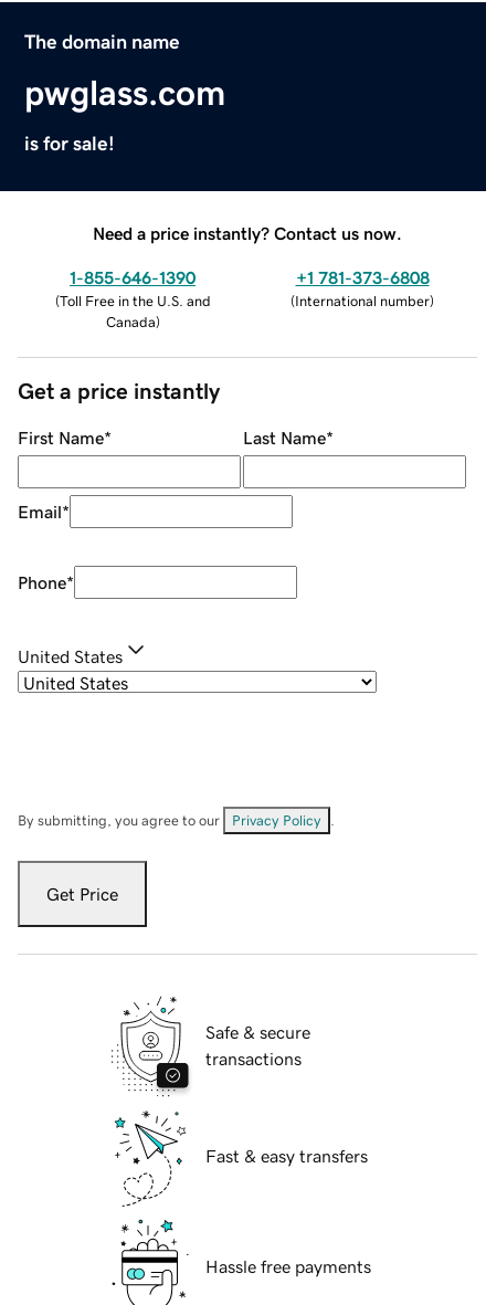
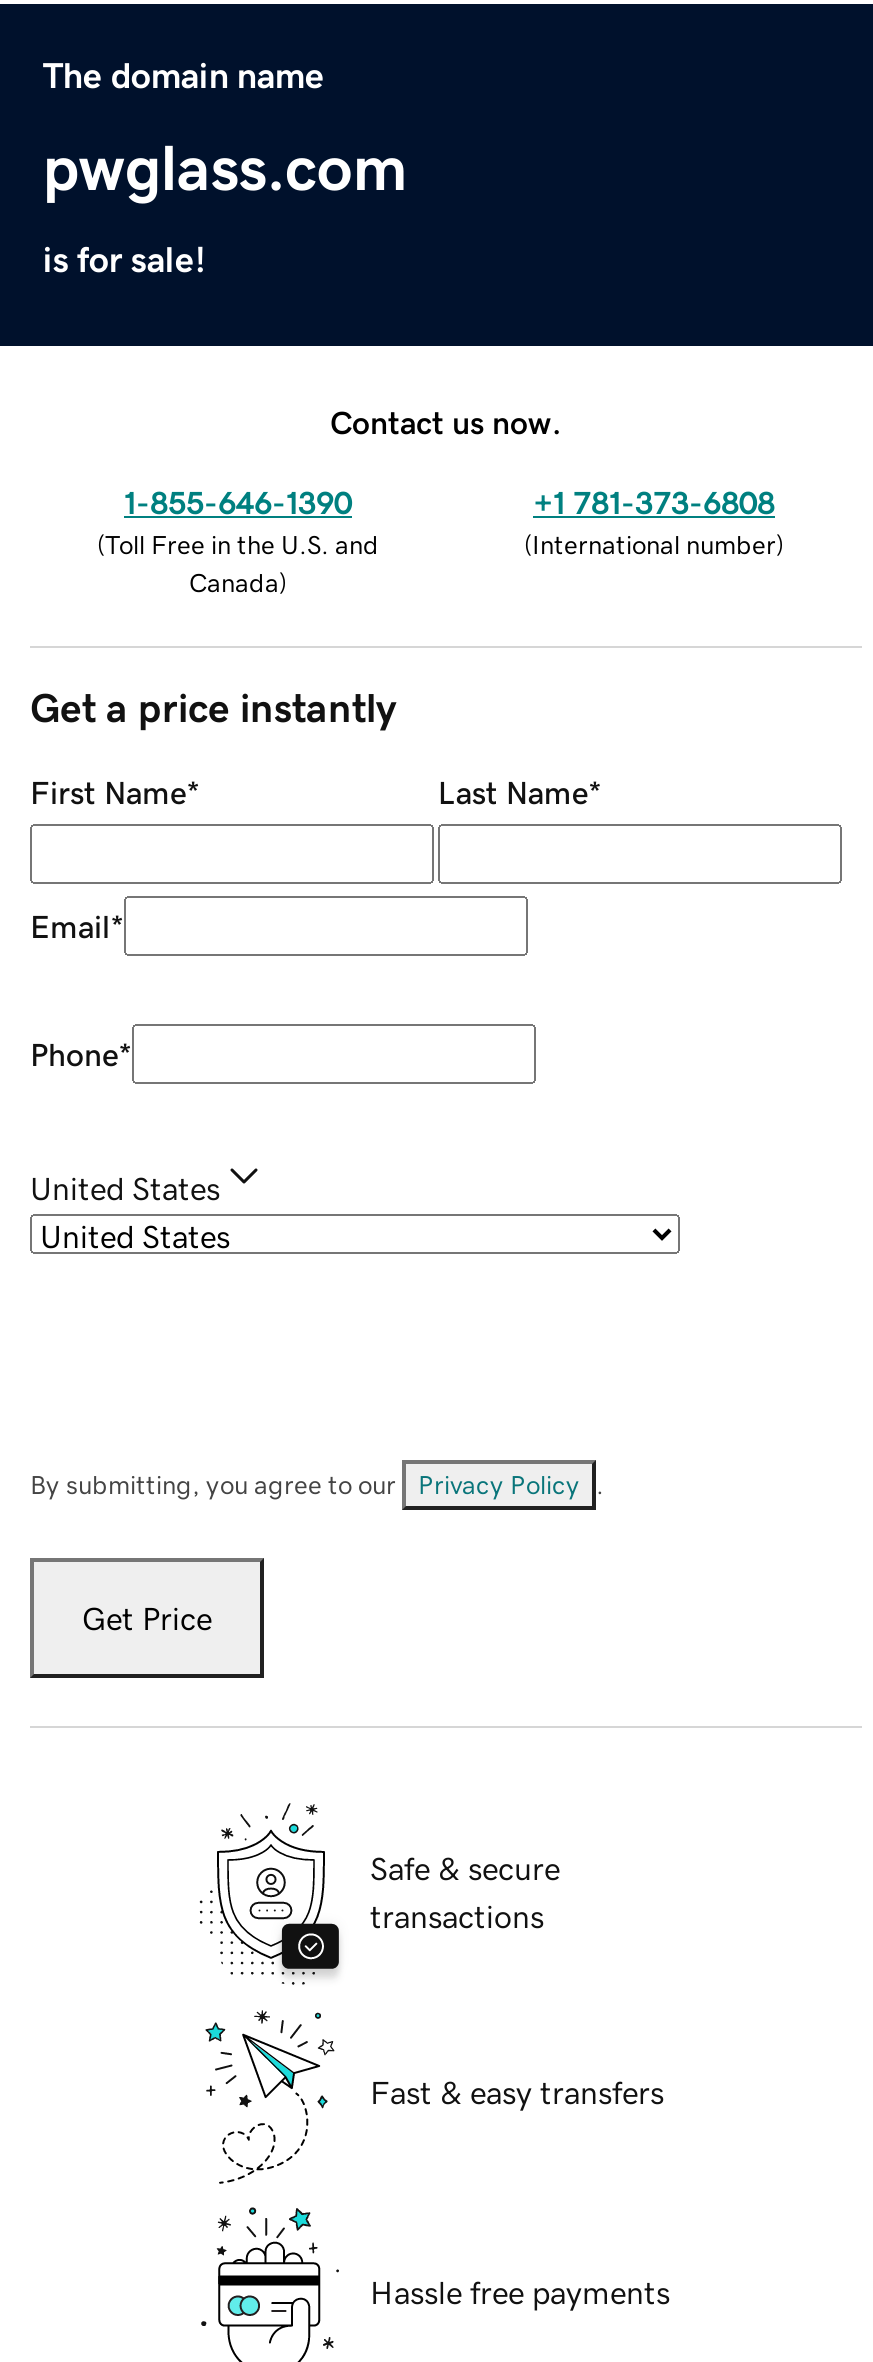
- Need a price instantly? Contact us now.
+ Contact us now.
